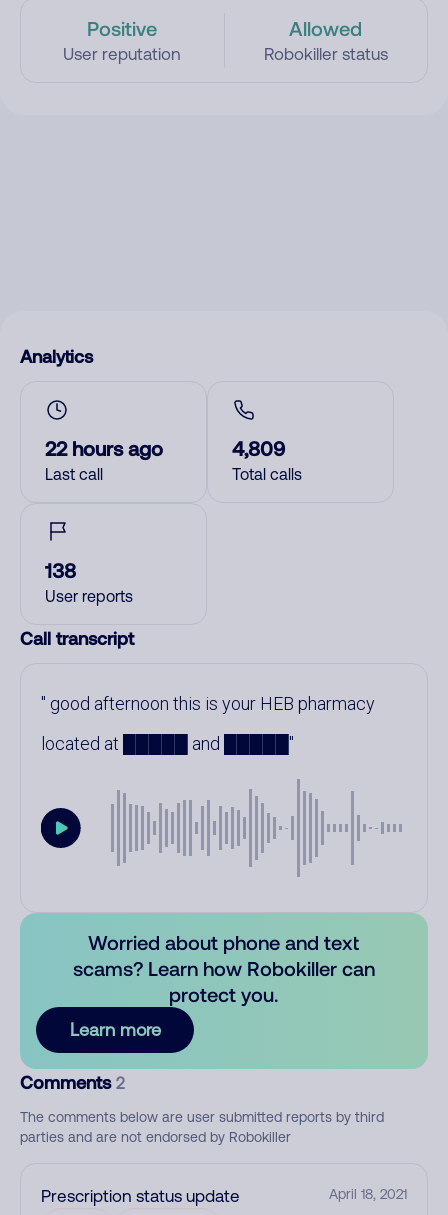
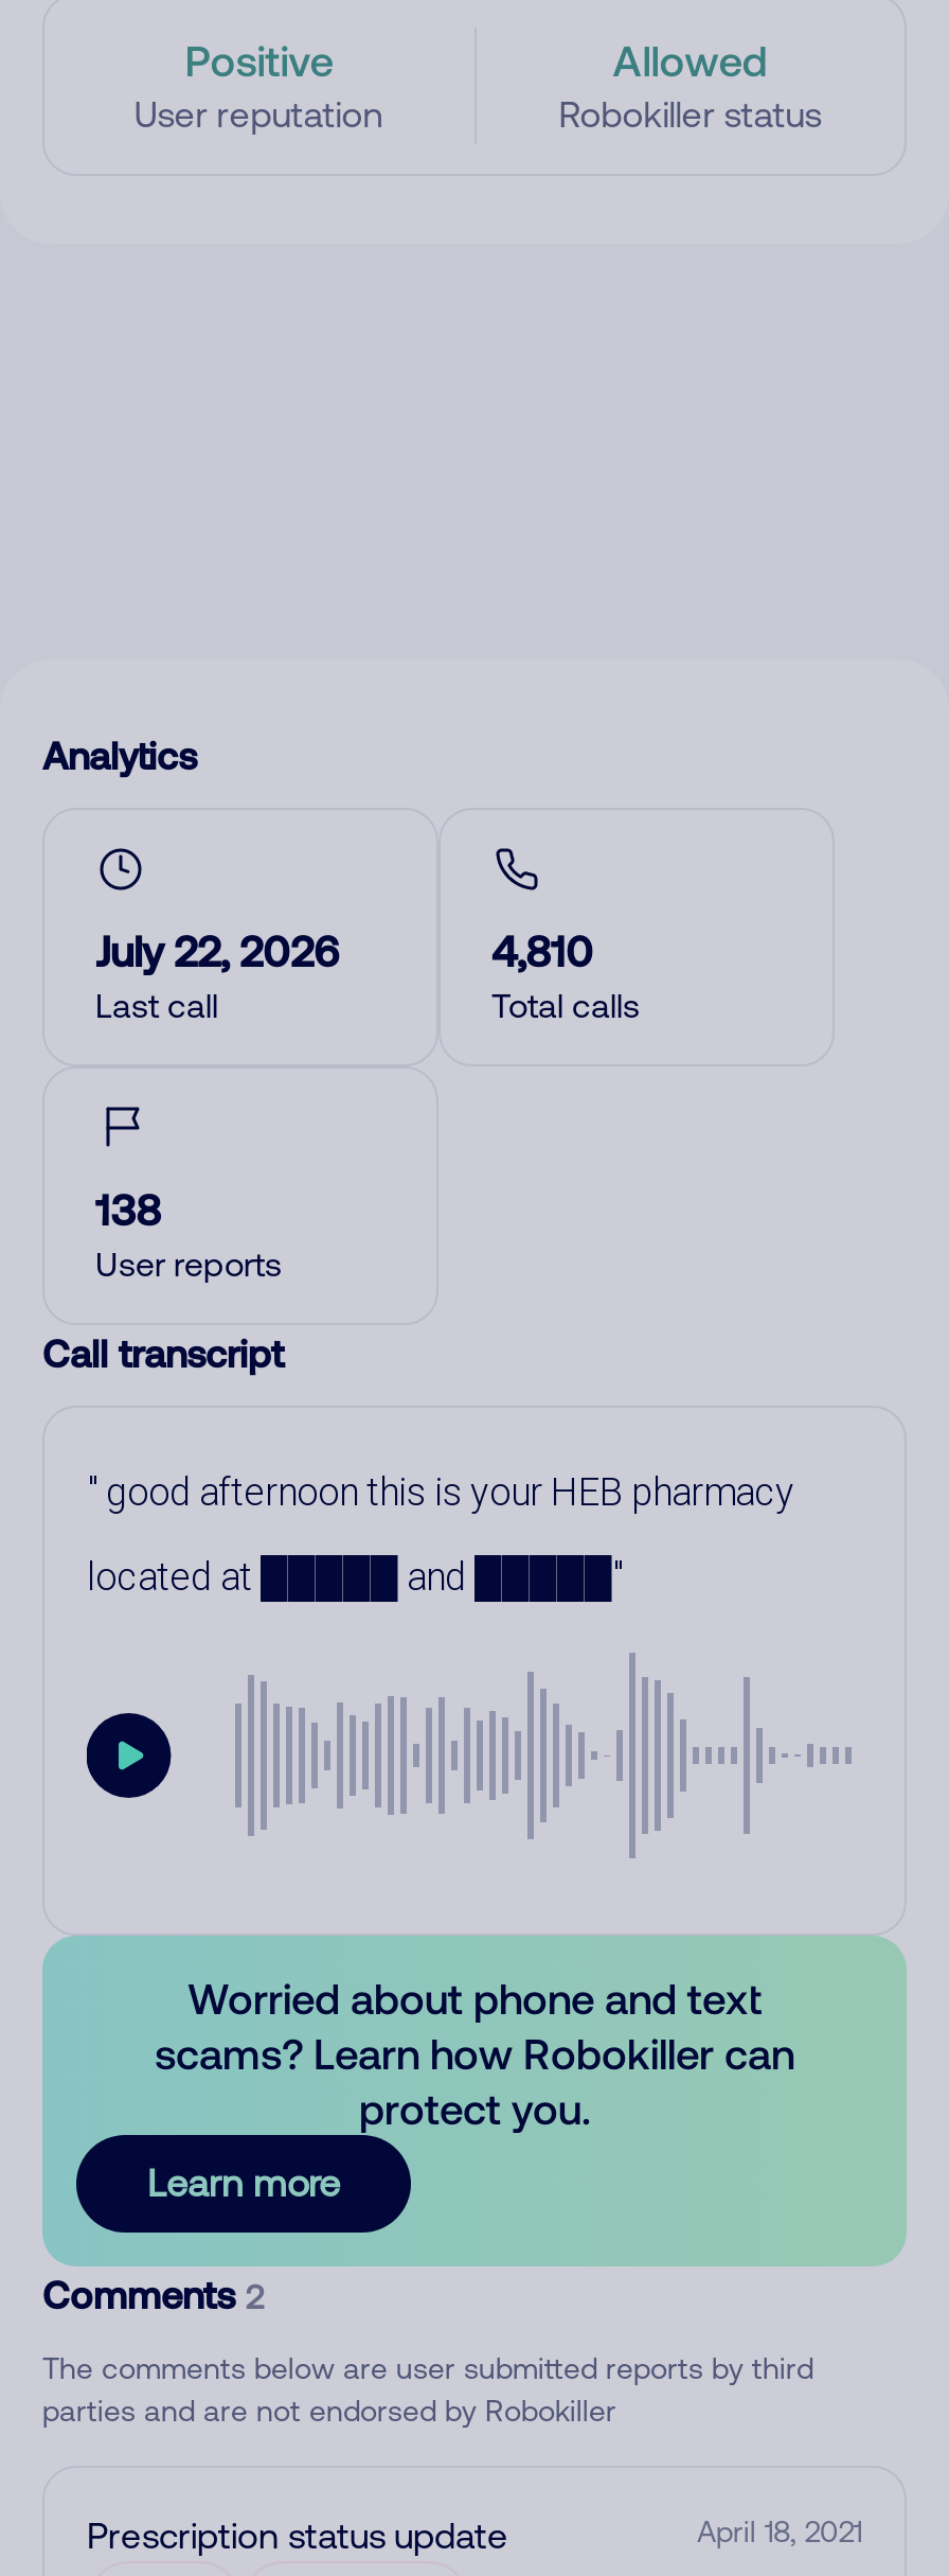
- 22 hours ago
+ July 22, 2026

- 4,809
+ 4,810
